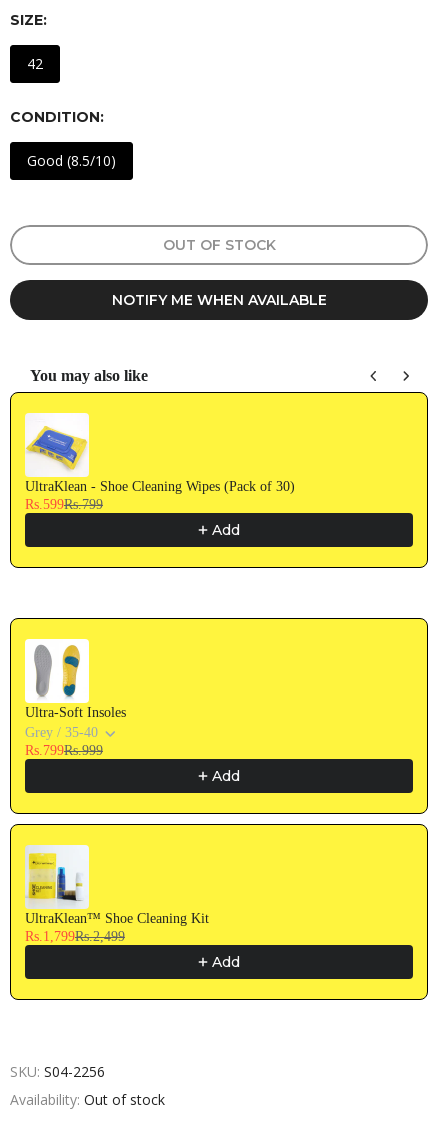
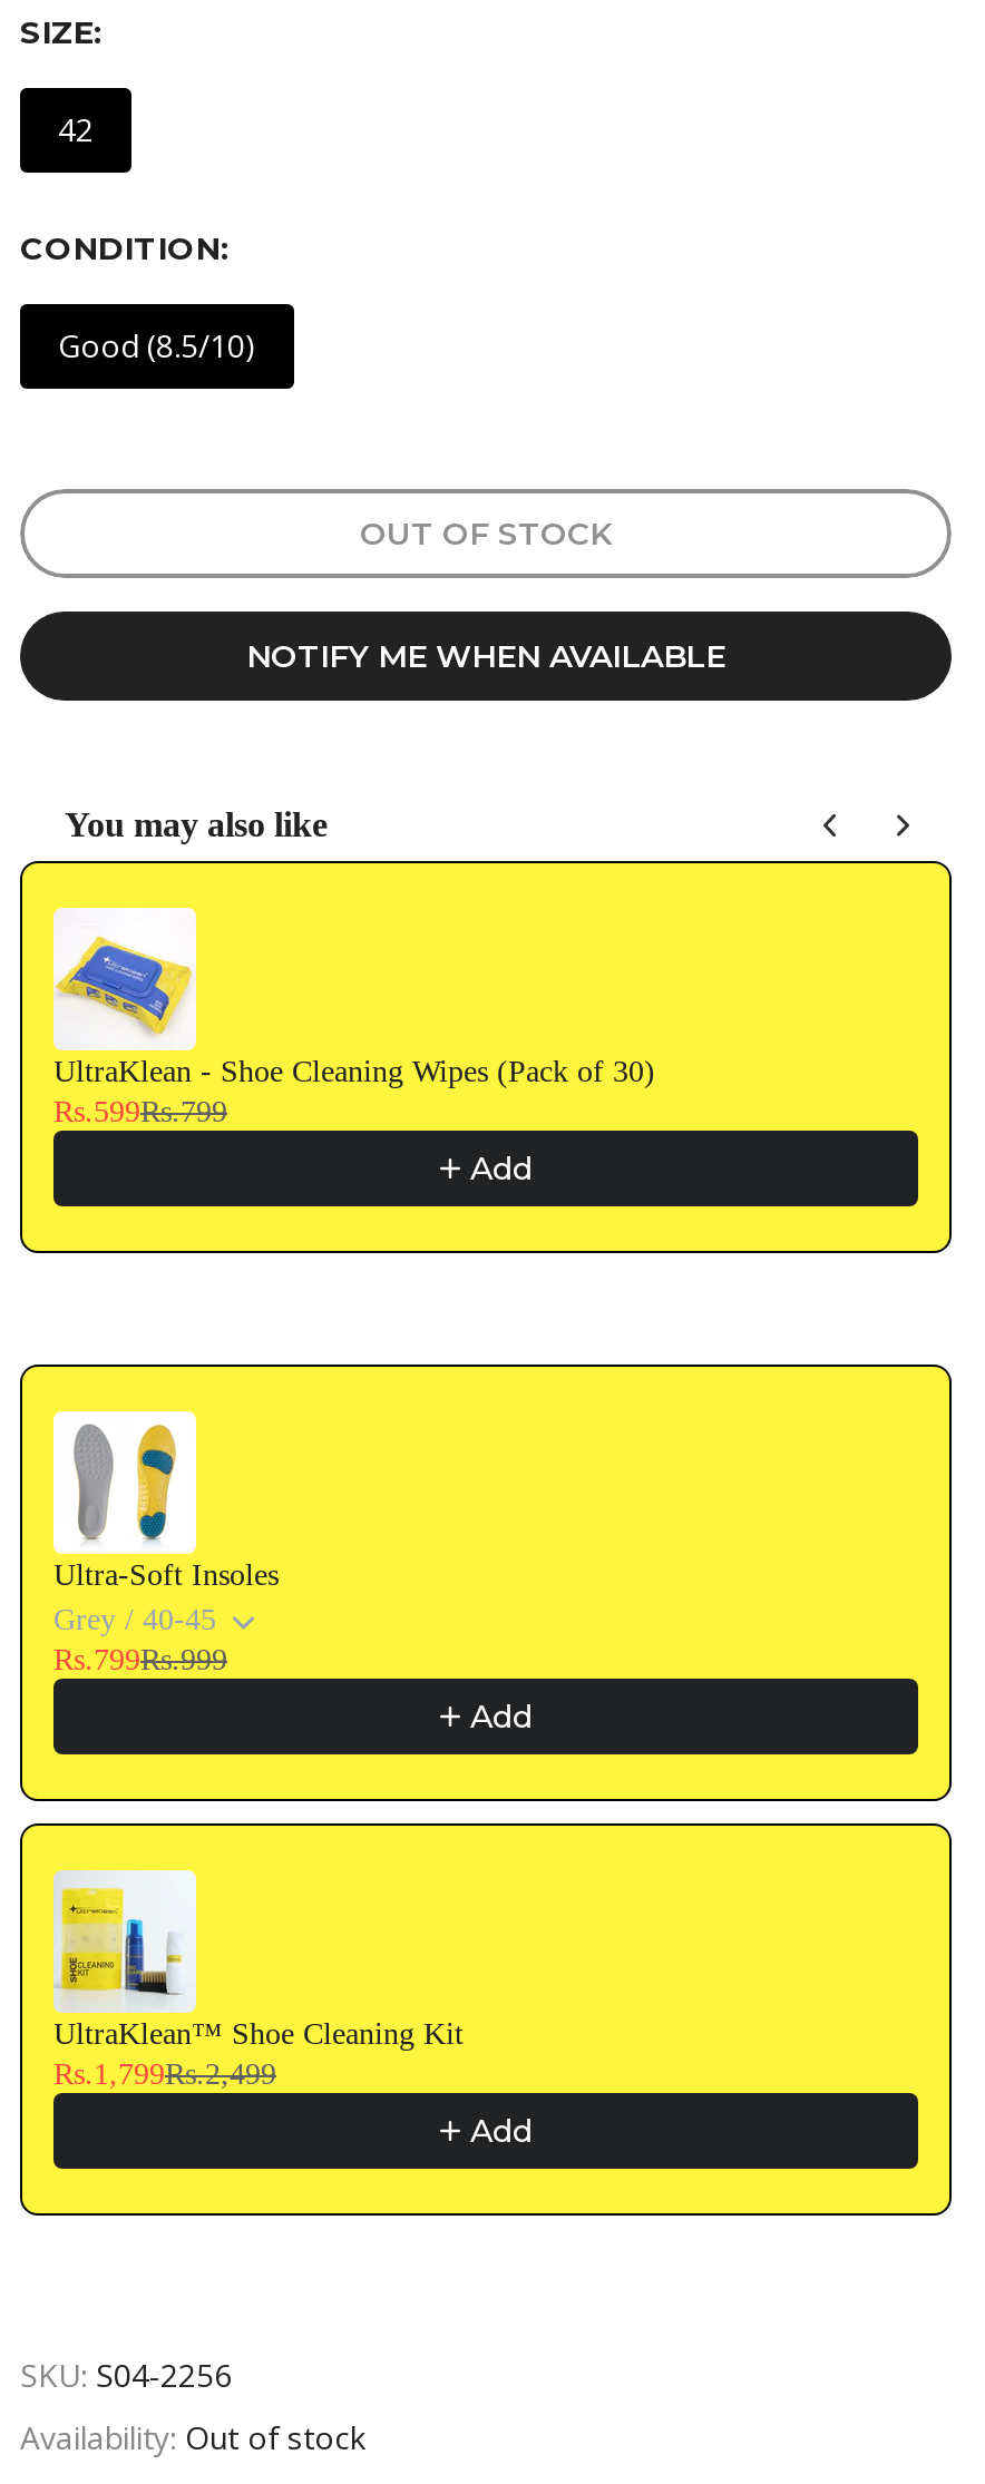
- Grey / 35-40
+ Grey / 40-45
